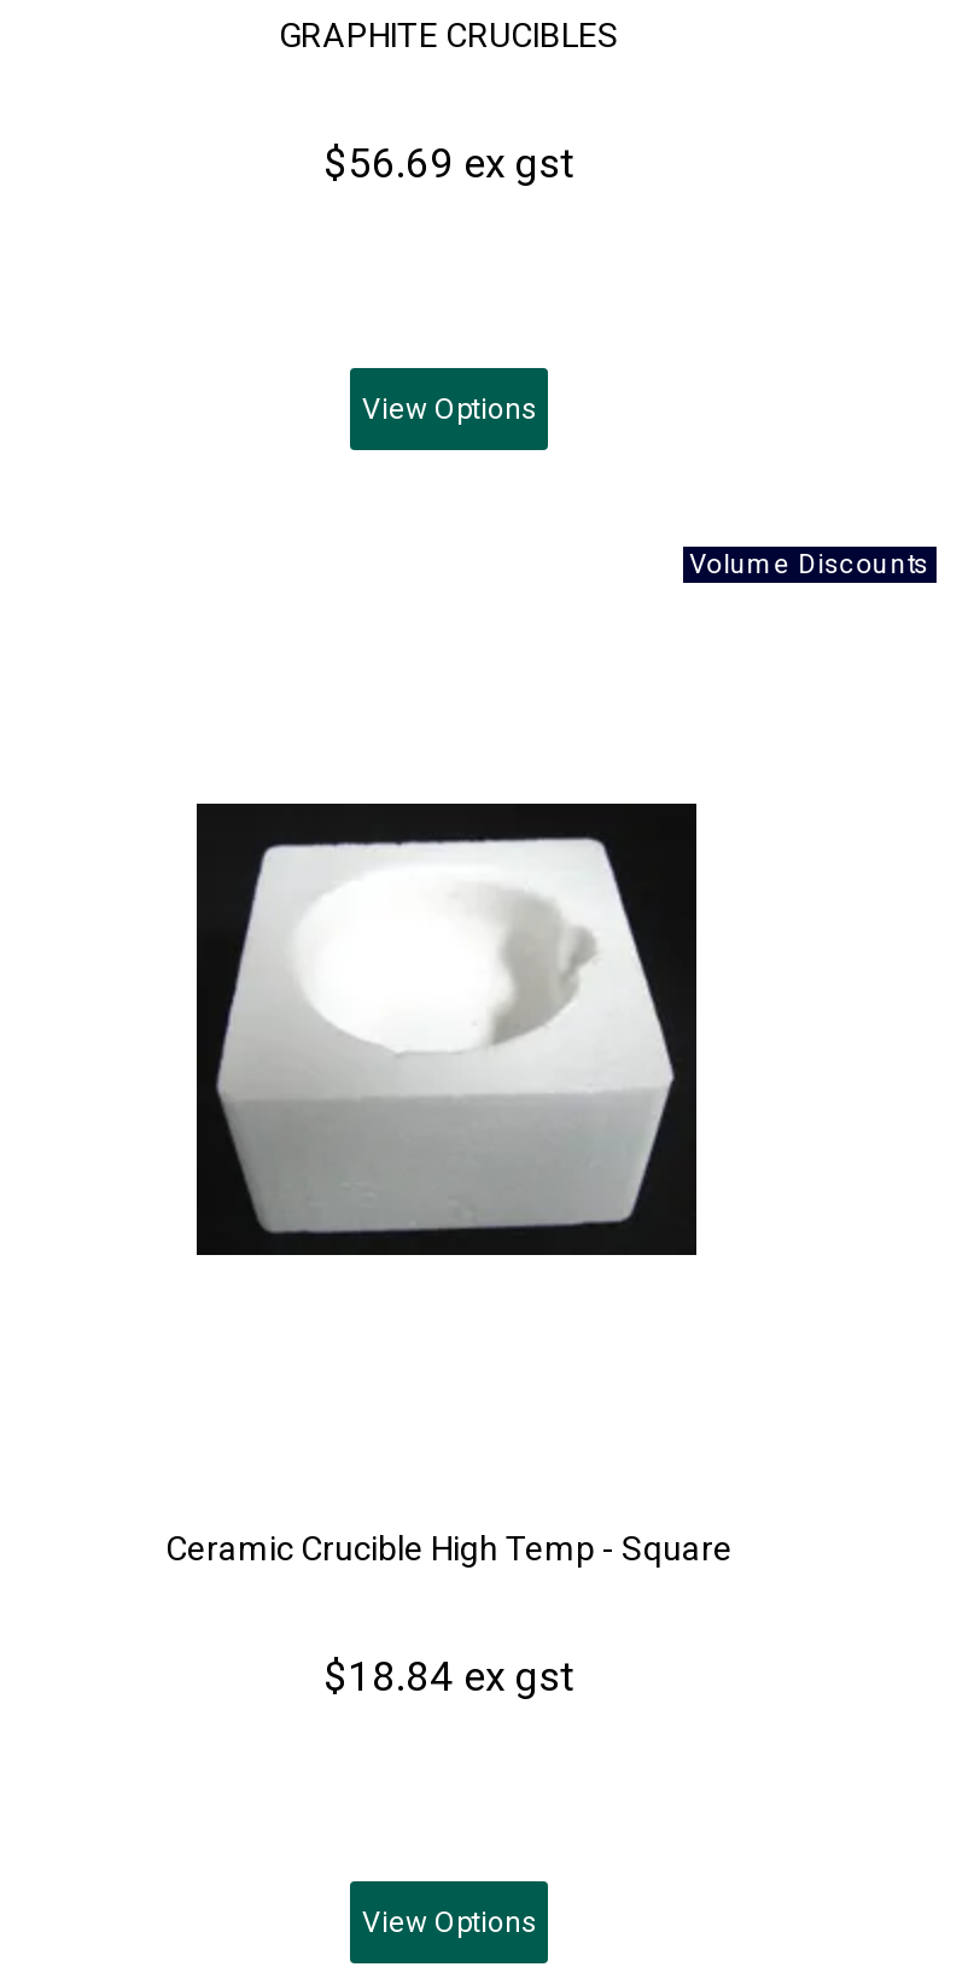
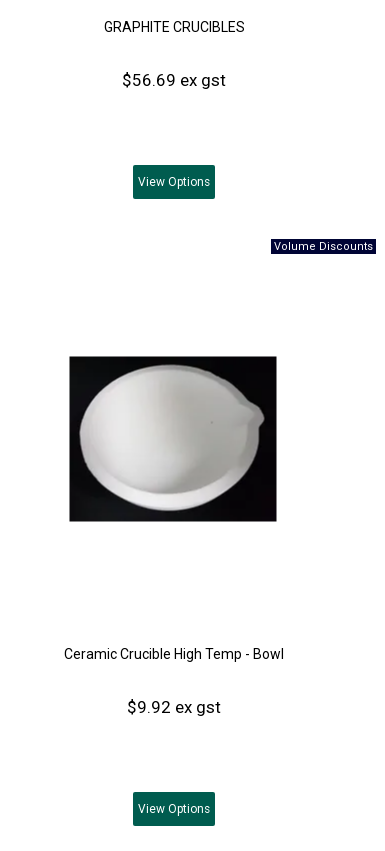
- [image]
+ [image]

- Ceramic Crucible High Temp - Square
+ Ceramic Crucible High Temp - Bowl

- $18.84 ex gst
+ $9.92 ex gst
